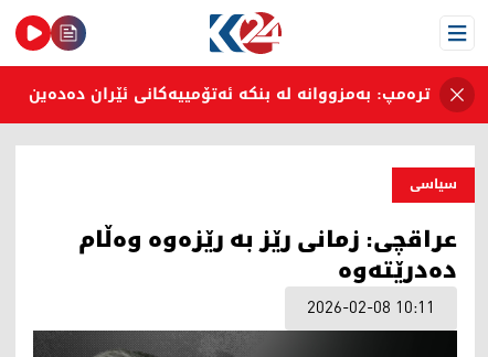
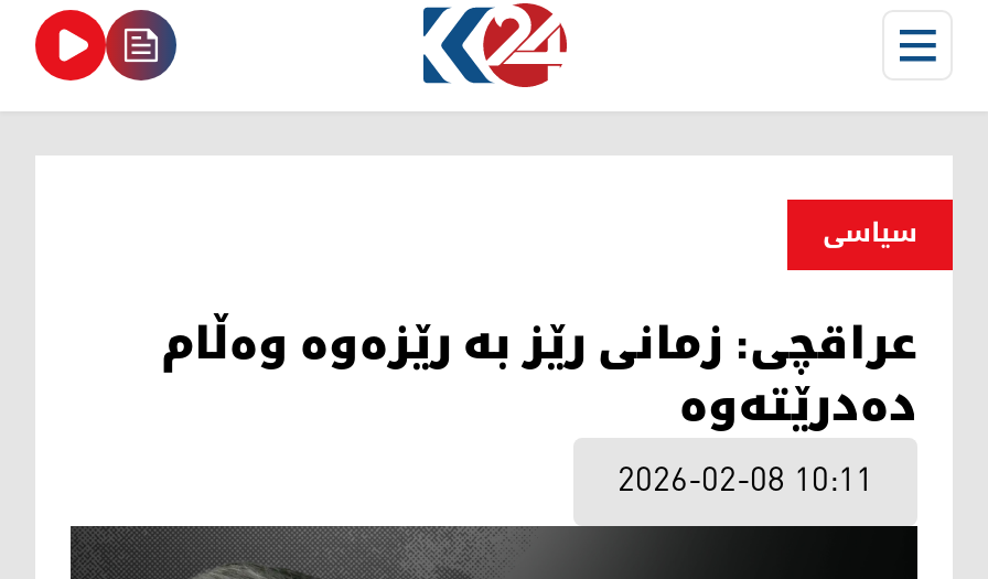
- ترەمپ: بەمزووانە لە بنکە ئەتۆمییەکانی ئێران دەدەین
